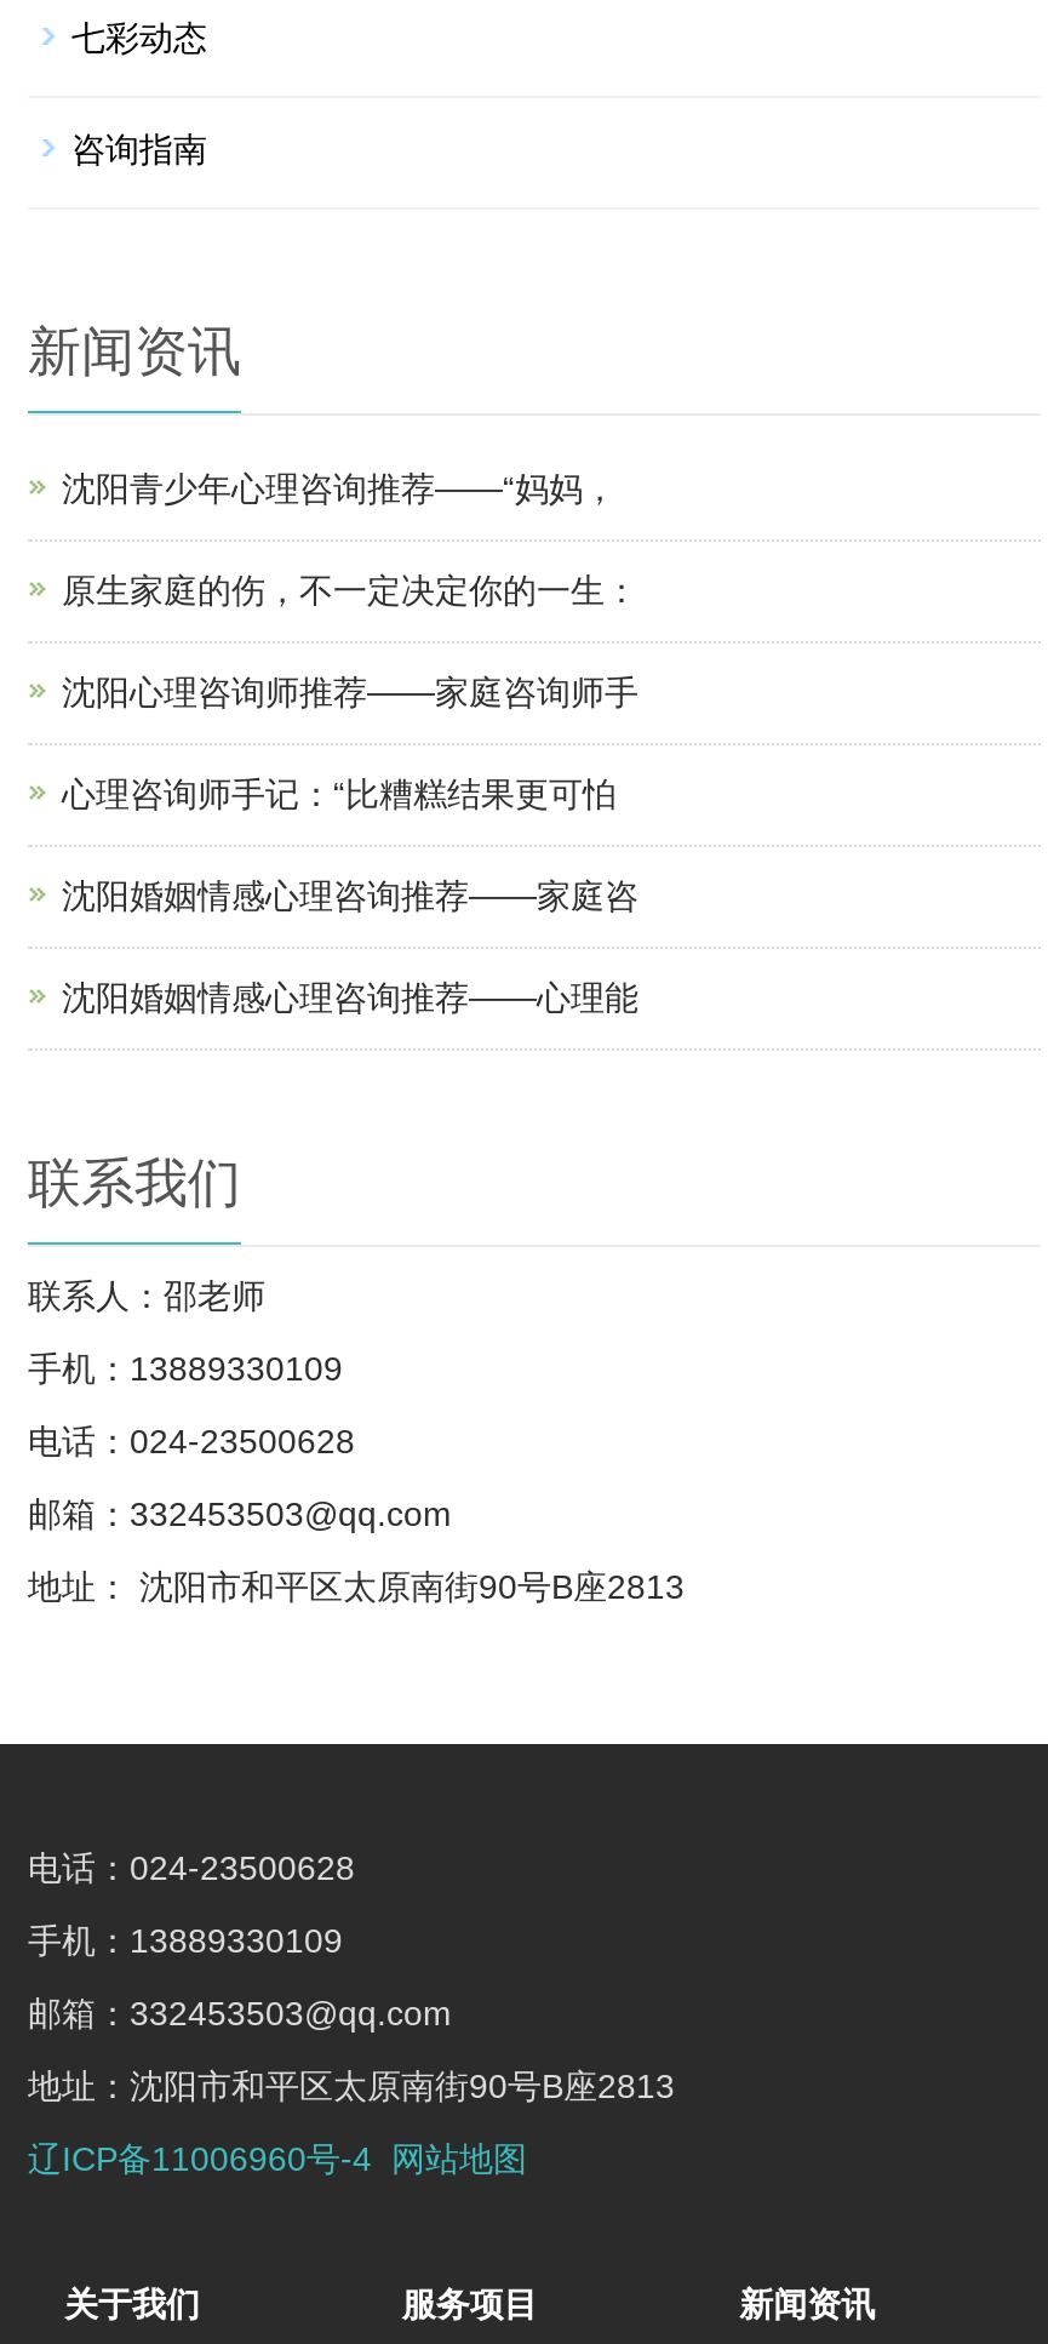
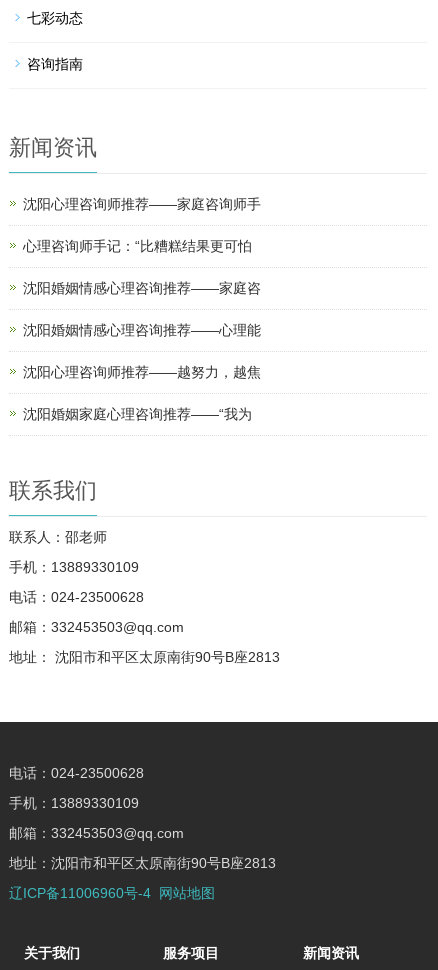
- 沈阳青少年心理咨询推荐——“妈妈，
- 原生家庭的伤，不一定决定你的一生：

moved up: 沈阳心理咨询师推荐——家庭咨询师手 | 心理咨询师手记：“比糟糕结果更可怕 | 沈阳婚姻情感心理咨询推荐——家庭咨 | 沈阳婚姻情感心理咨询推荐——心理能

+ 沈阳心理咨询师推荐——越努力，越焦
+ 沈阳婚姻家庭心理咨询推荐——“我为
